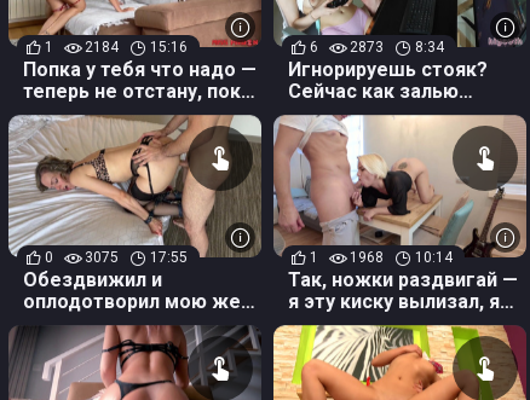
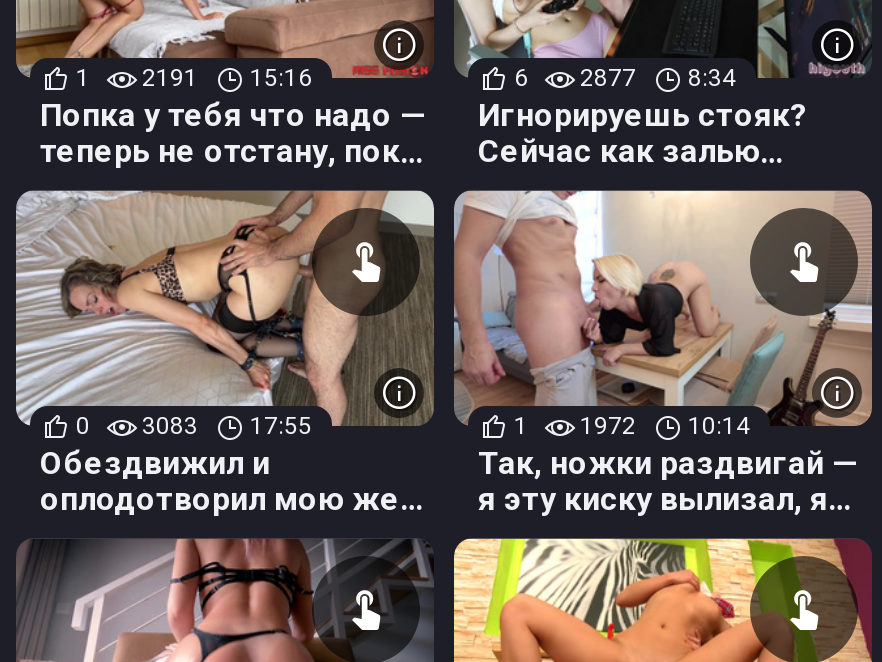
- 1 2184 15:16
+ 1 2191 15:16

- 6 2873 8:34
+ 6 2877 8:34

- 0 3075 17:55
+ 0 3083 17:55

- 1 1968 10:14
+ 1 1972 10:14
